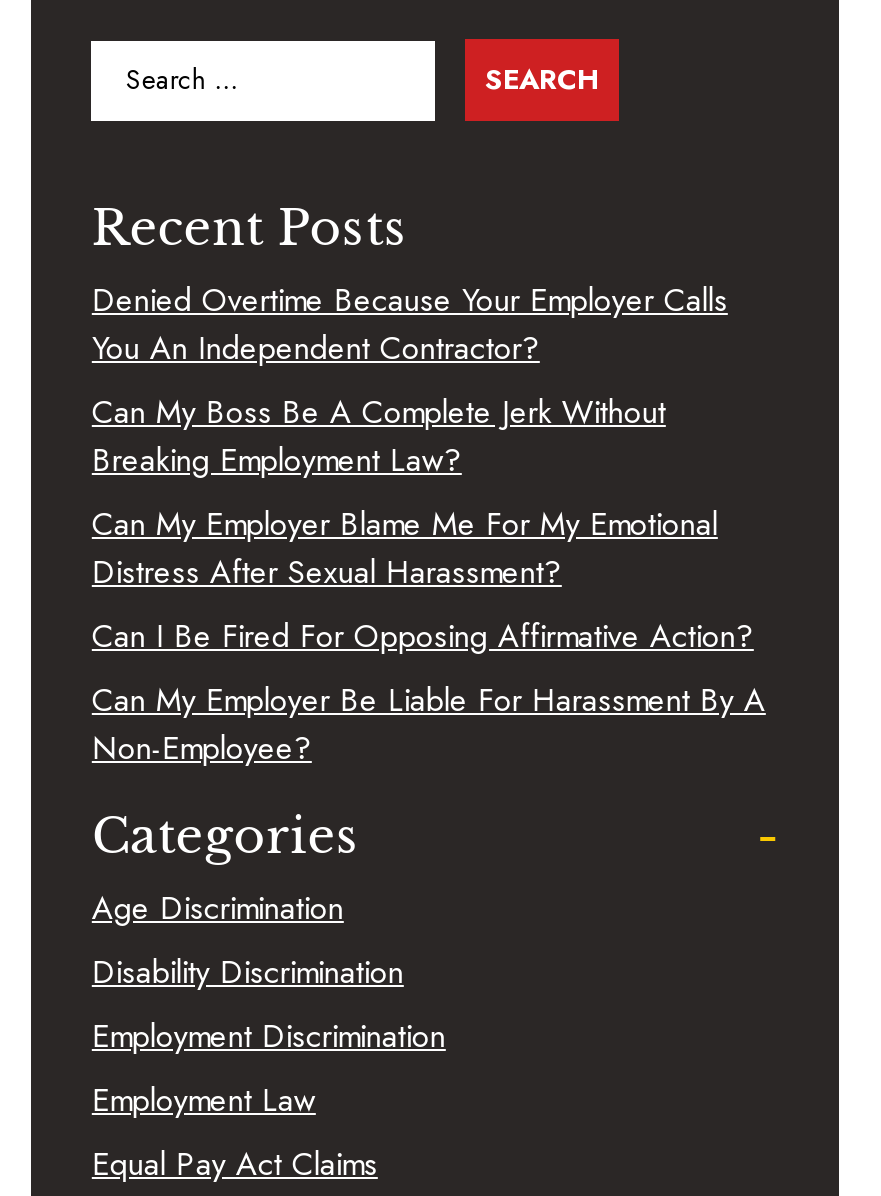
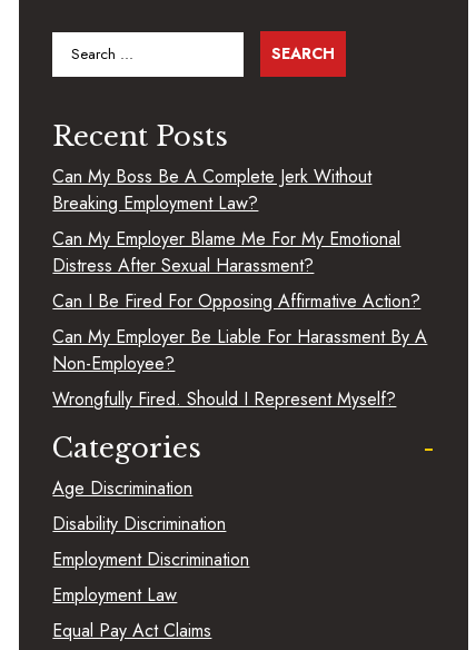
- Denied Overtime Because Your Employer Calls
- You An Independent Contractor?

moved up: Can My Boss Be A Complete Jerk Without | Breaking Employment Law? | Can My Employer Blame Me For My Emotional | Distress After Sexual Harassment? | Can I Be Fired For Opposing Affirmative Action? | Can My Employer Be Liable For Harassment By A | Non-Employee?

+ Wrongfully Fired. Should I Represent Myself?
